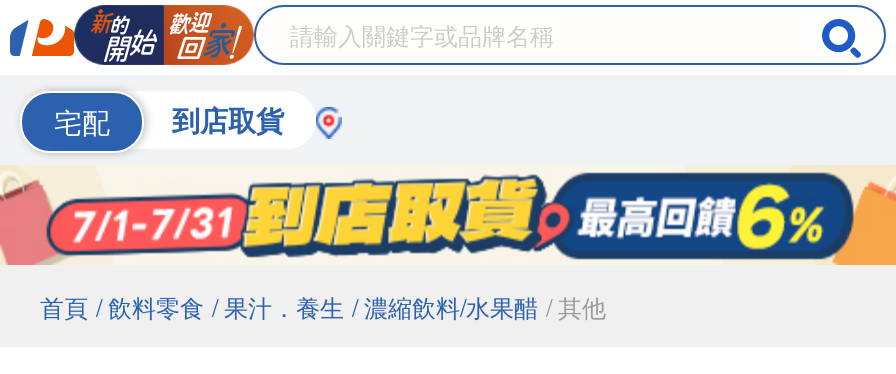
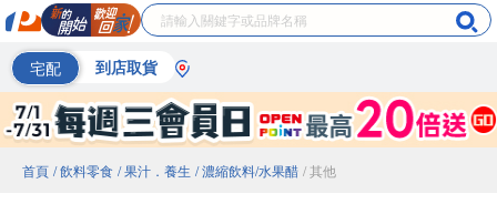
- [image]
+ [image]
